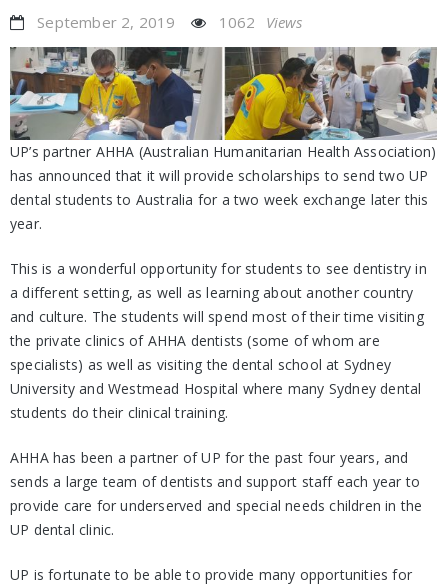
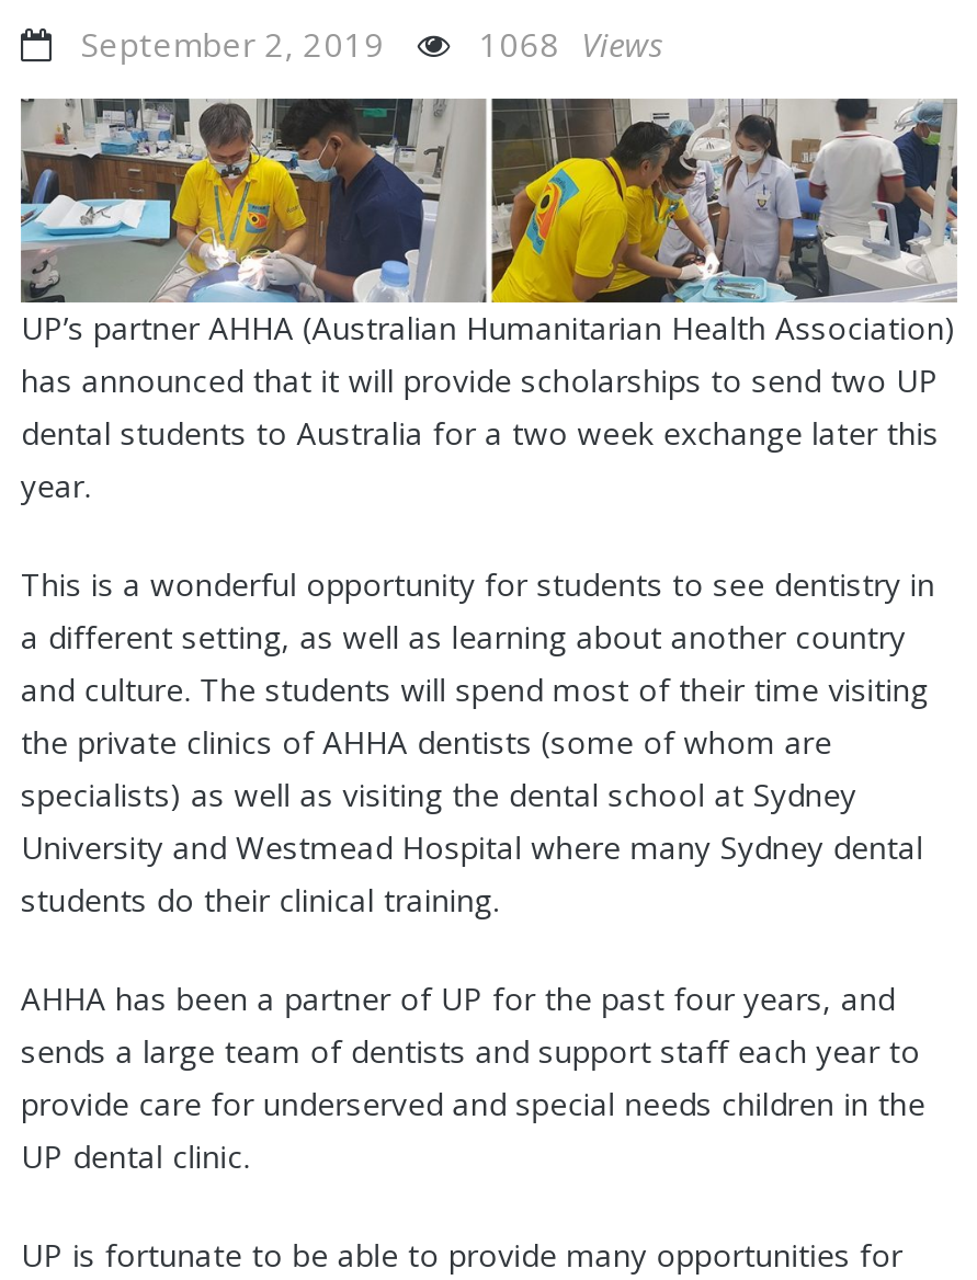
- 1062 Views
+ 1068 Views
